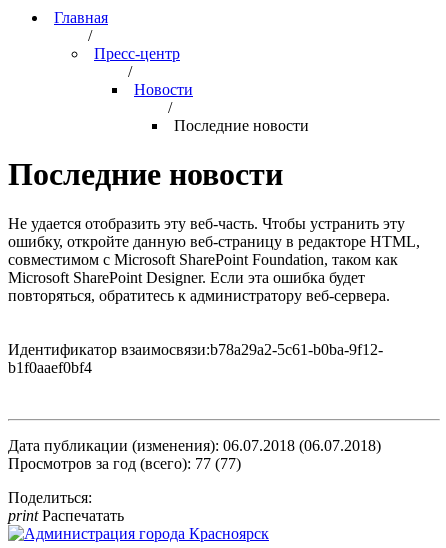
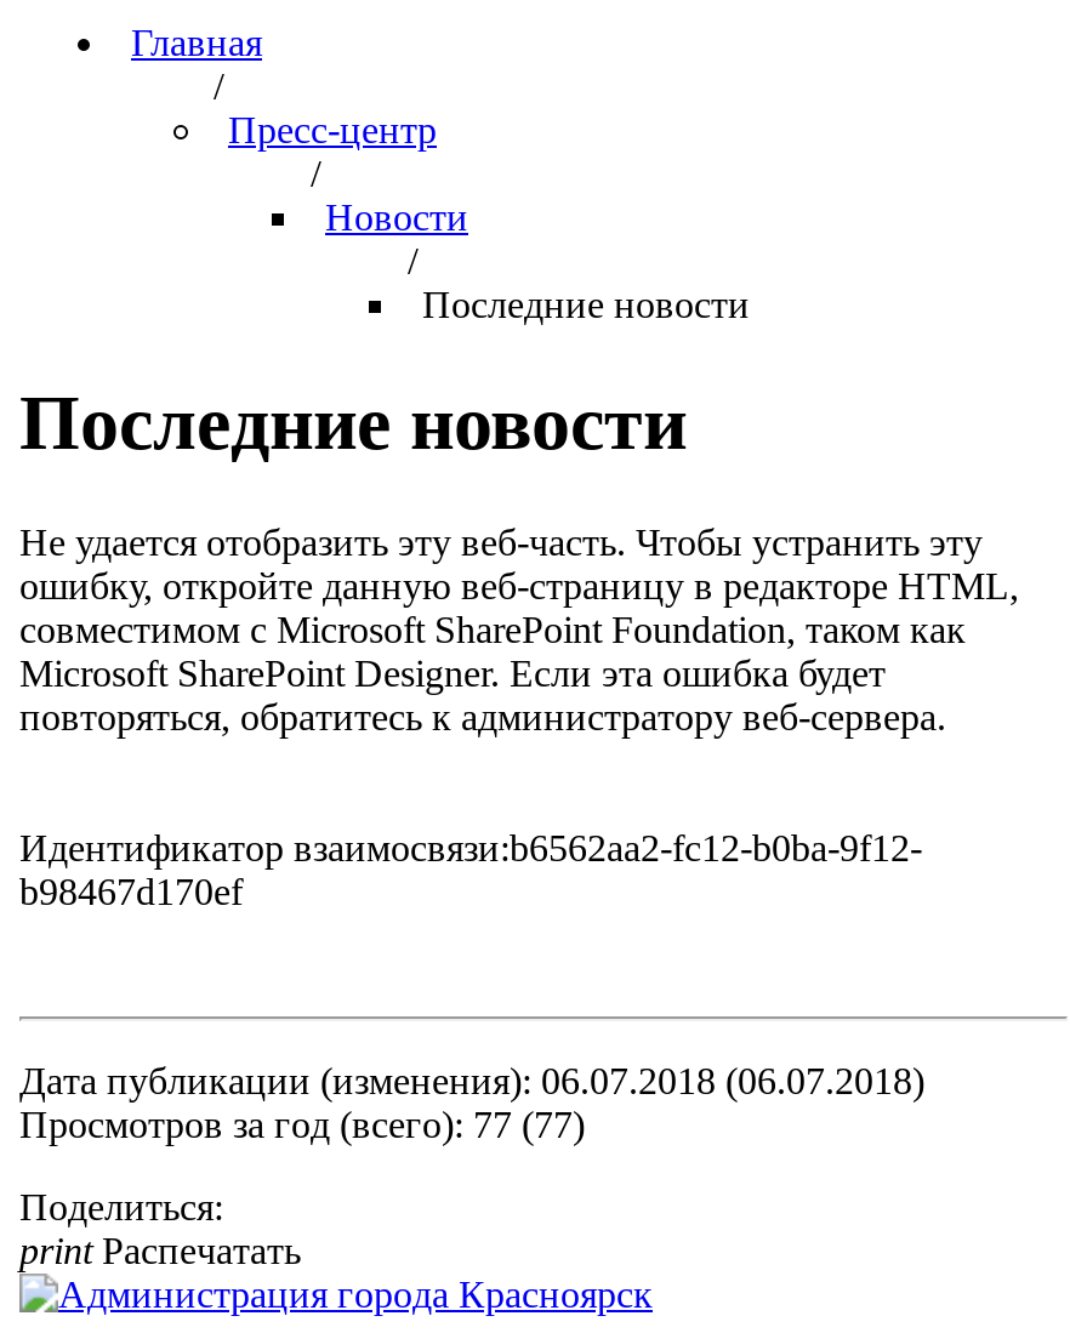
- Идентификатор взаимосвязи:b78a29a2-5c61-b0ba-9f12-
- b1f0aaef0bf4
+ Идентификатор взаимосвязи:b6562aa2-fc12-b0ba-9f12-
+ b98467d170ef
